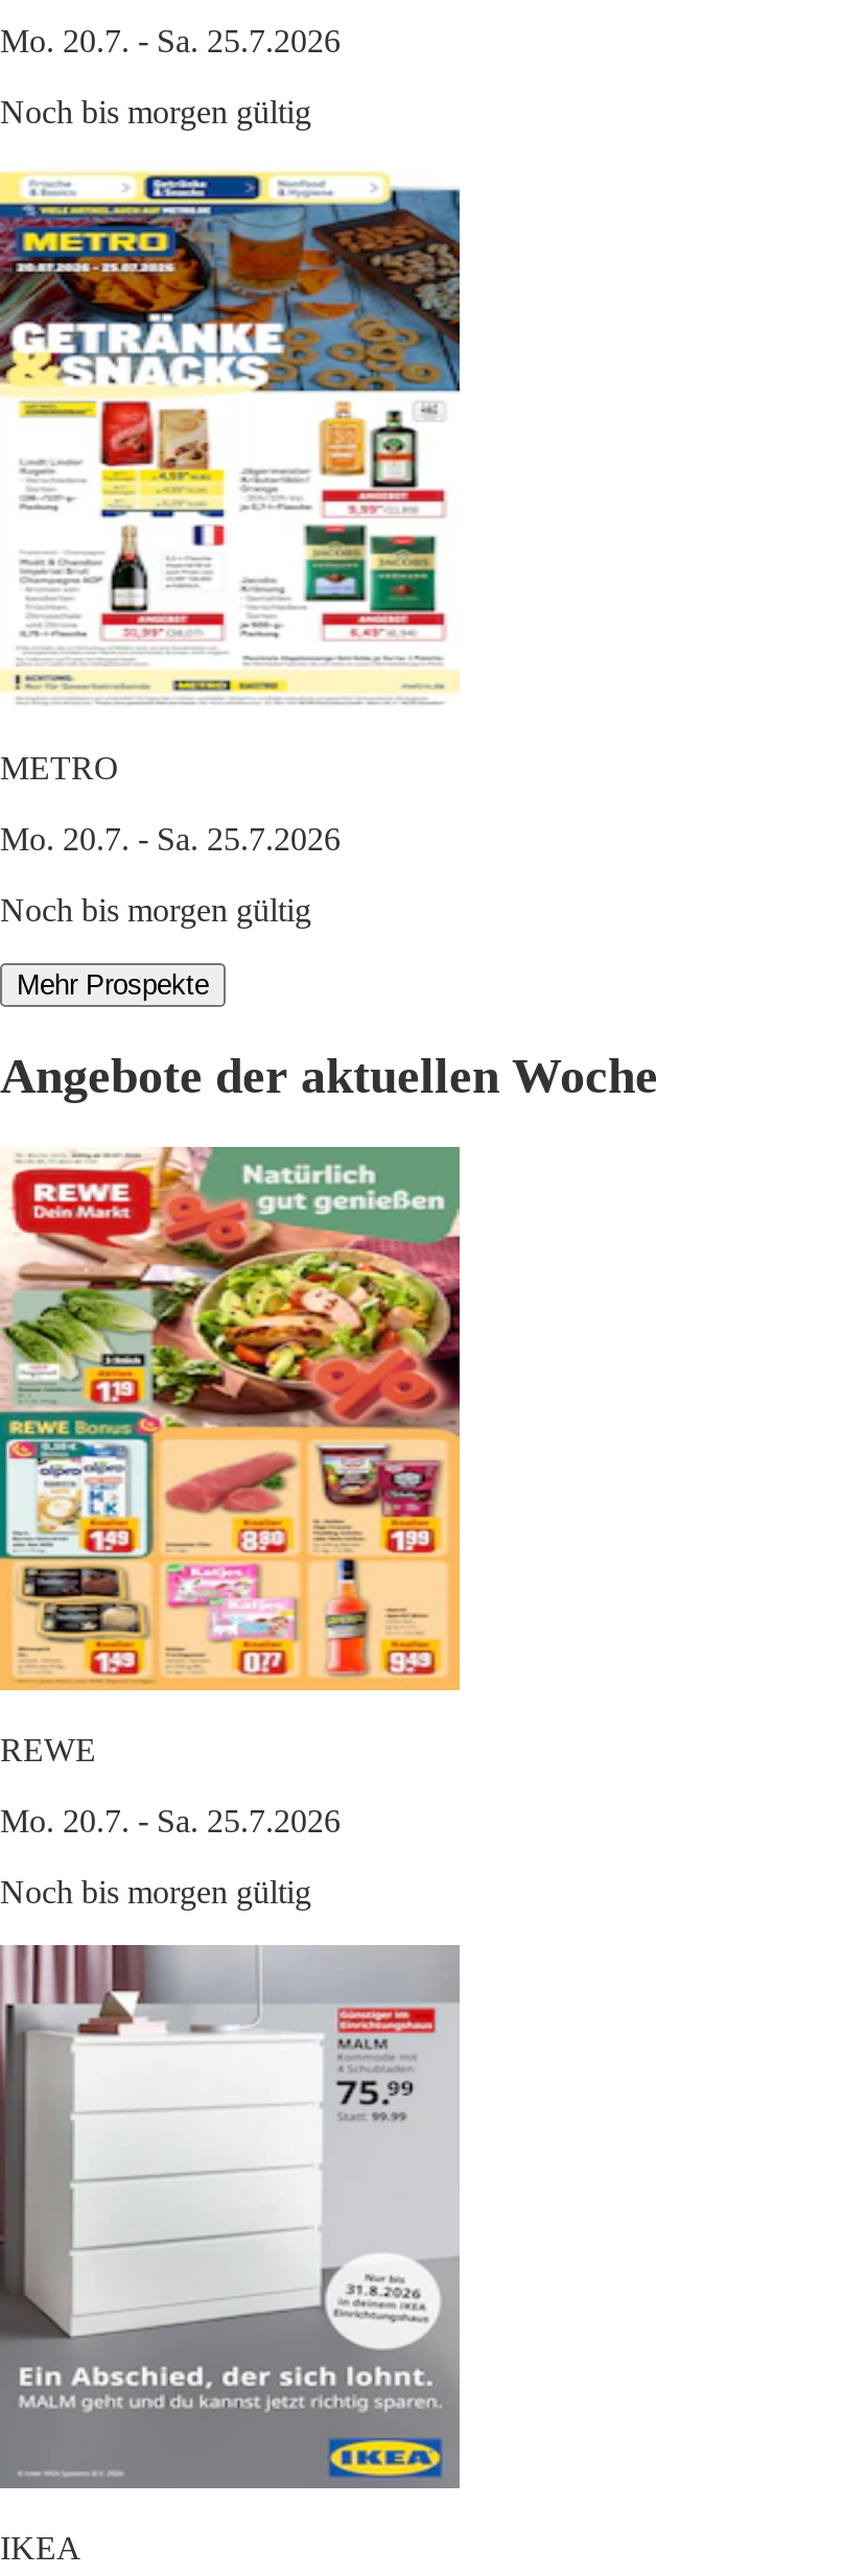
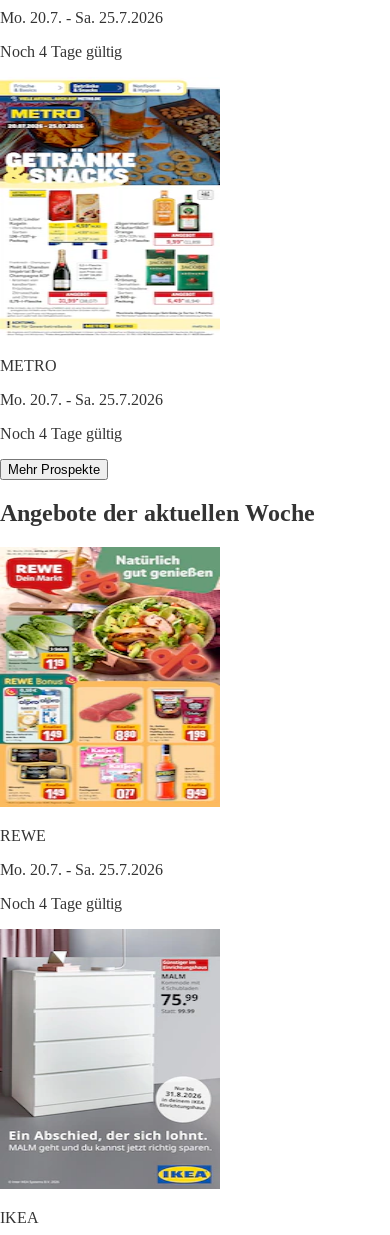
- Noch bis morgen gültig
+ Noch 4 Tage gültig

- Noch bis morgen gültig
+ Noch 4 Tage gültig

- Noch bis morgen gültig
+ Noch 4 Tage gültig
